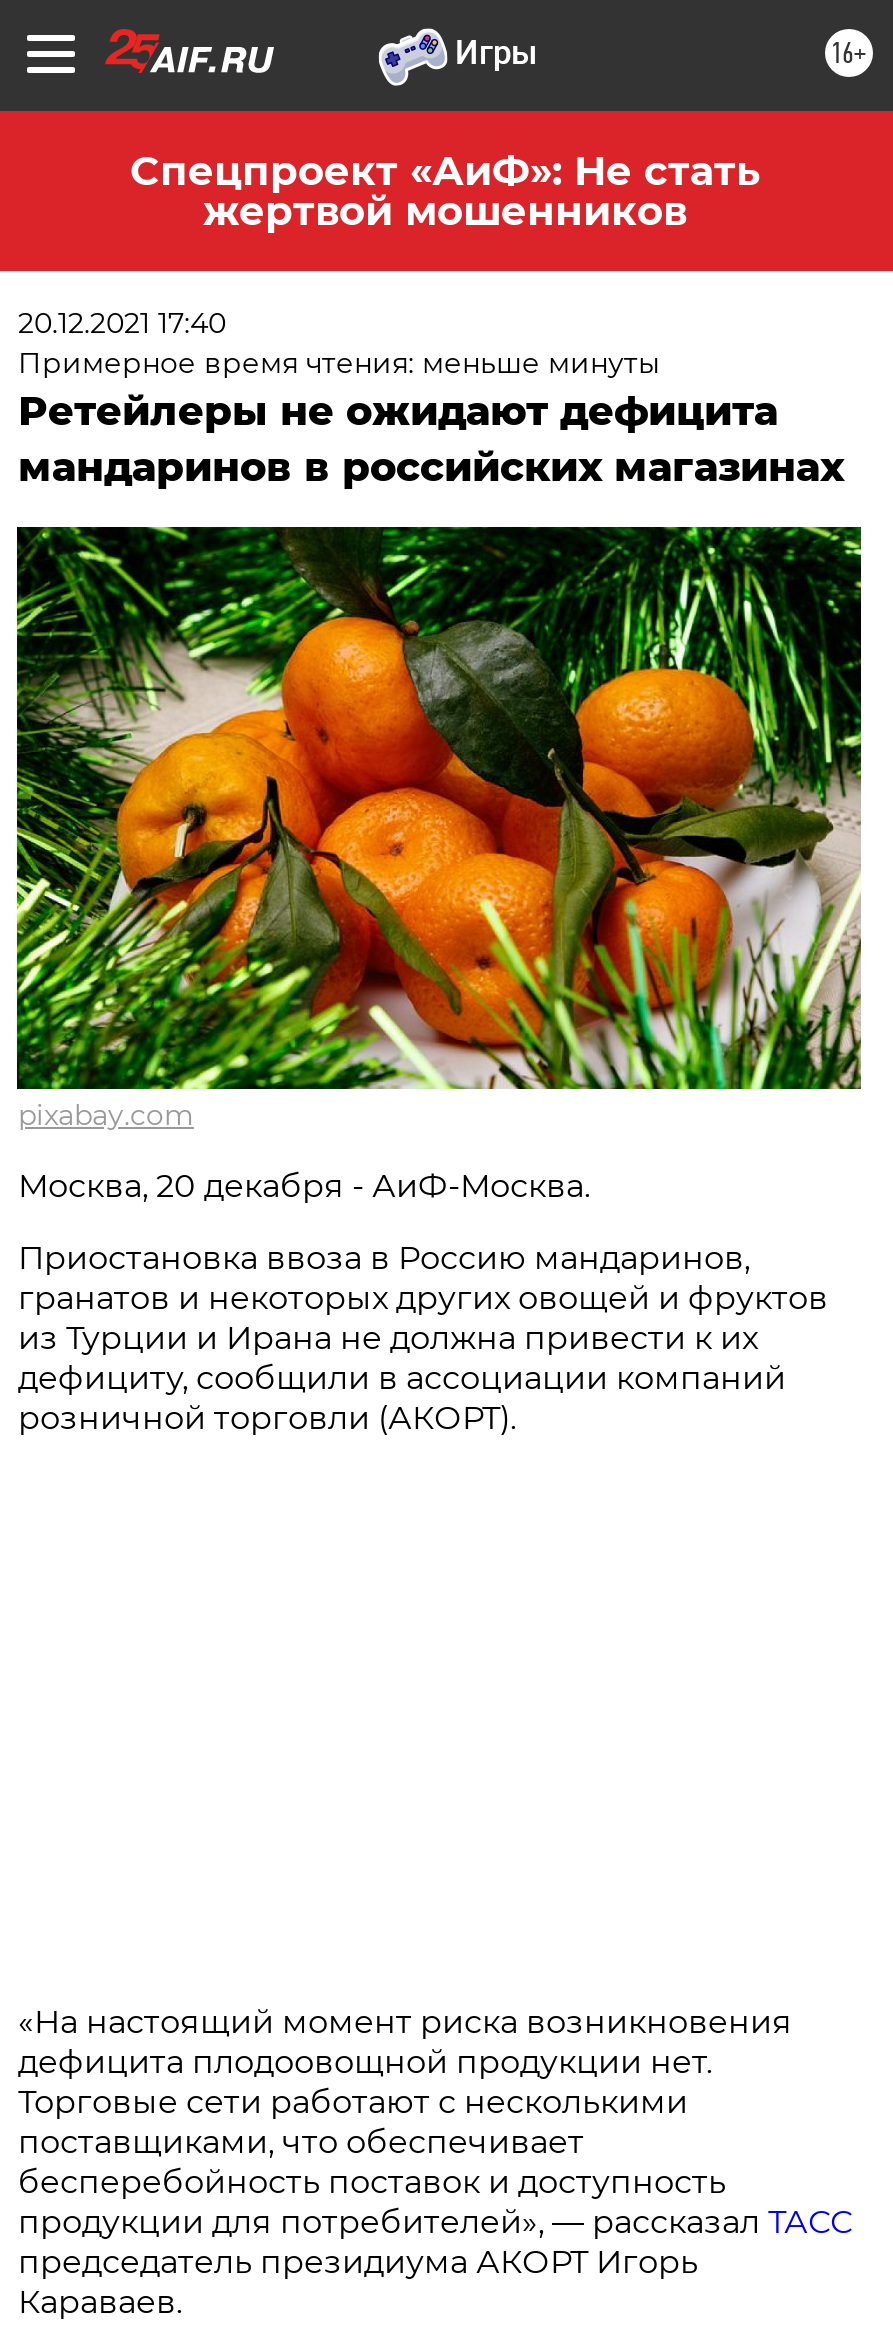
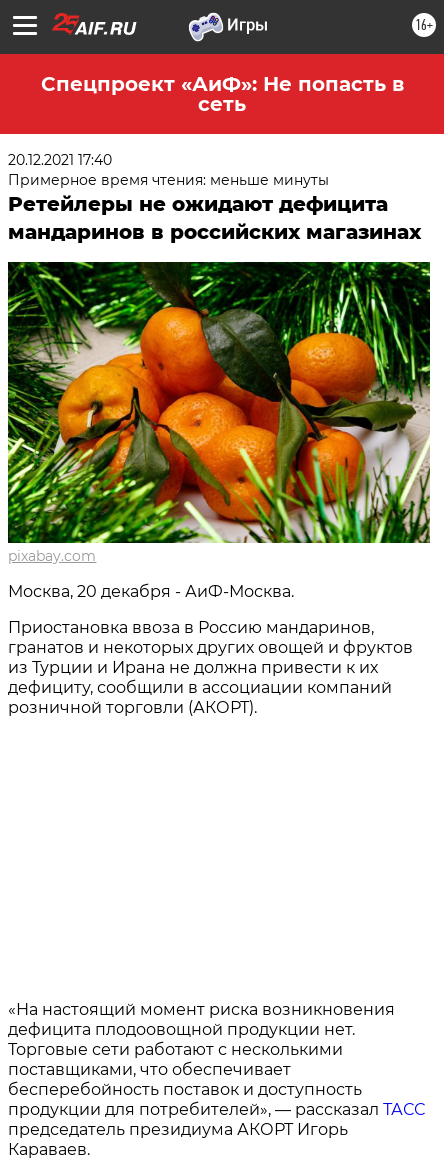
- Спецпроект «АиФ»: Не стать
- жертвой мошенников
+ Спецпроект «АиФ»: Не попасть в
+ сеть
